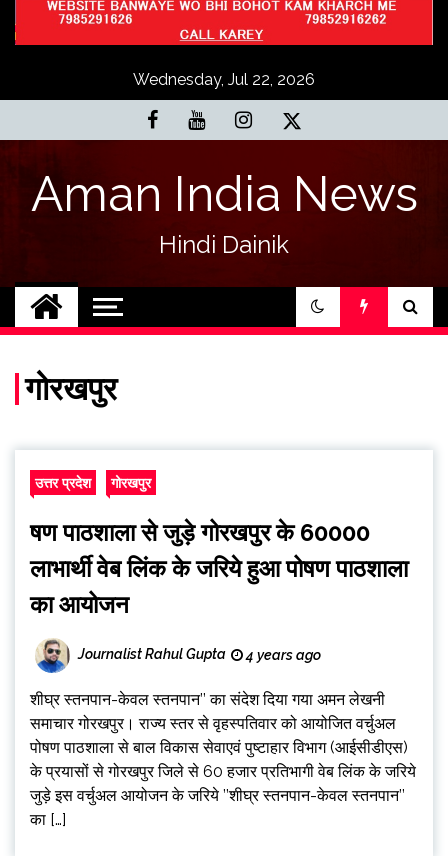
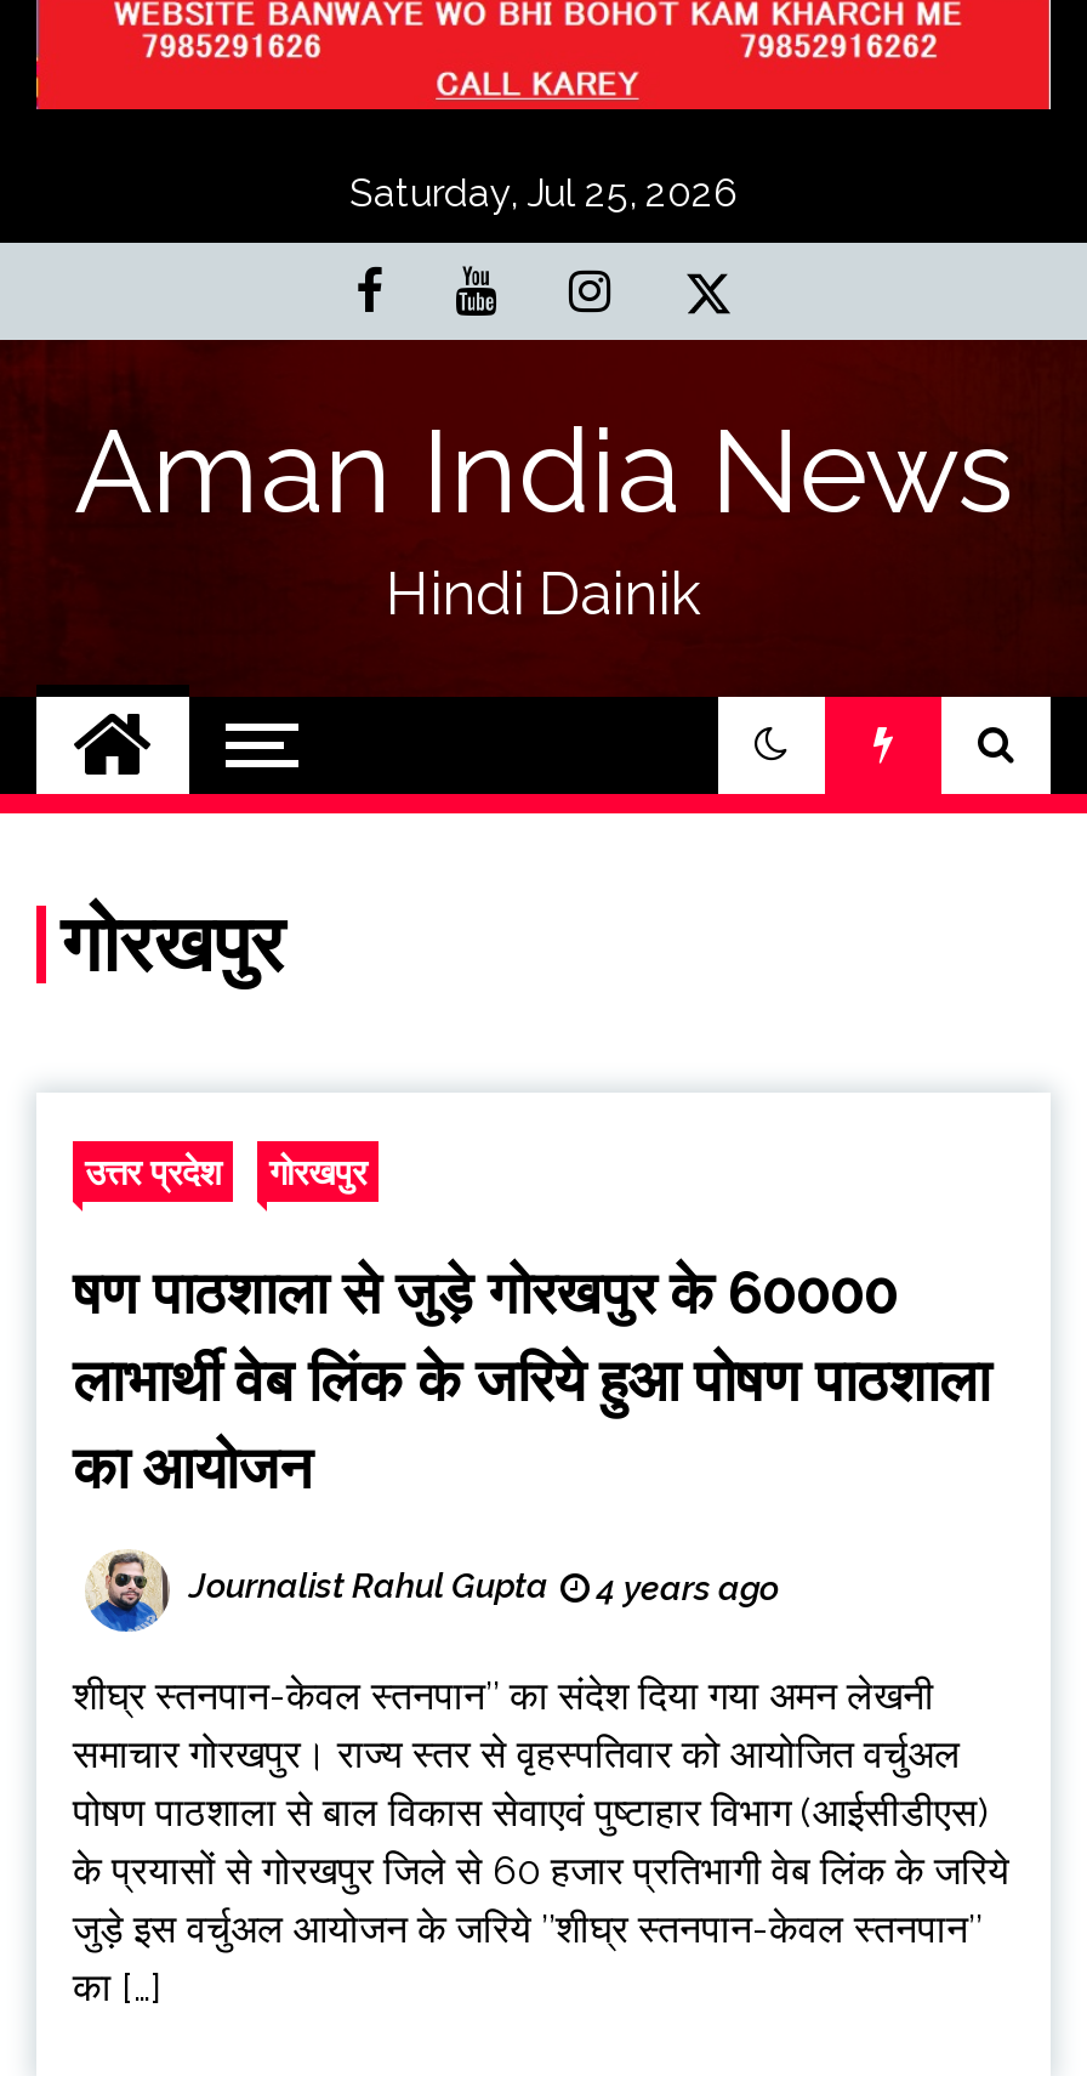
- Wednesday, Jul 22, 2026
+ Saturday, Jul 25, 2026
